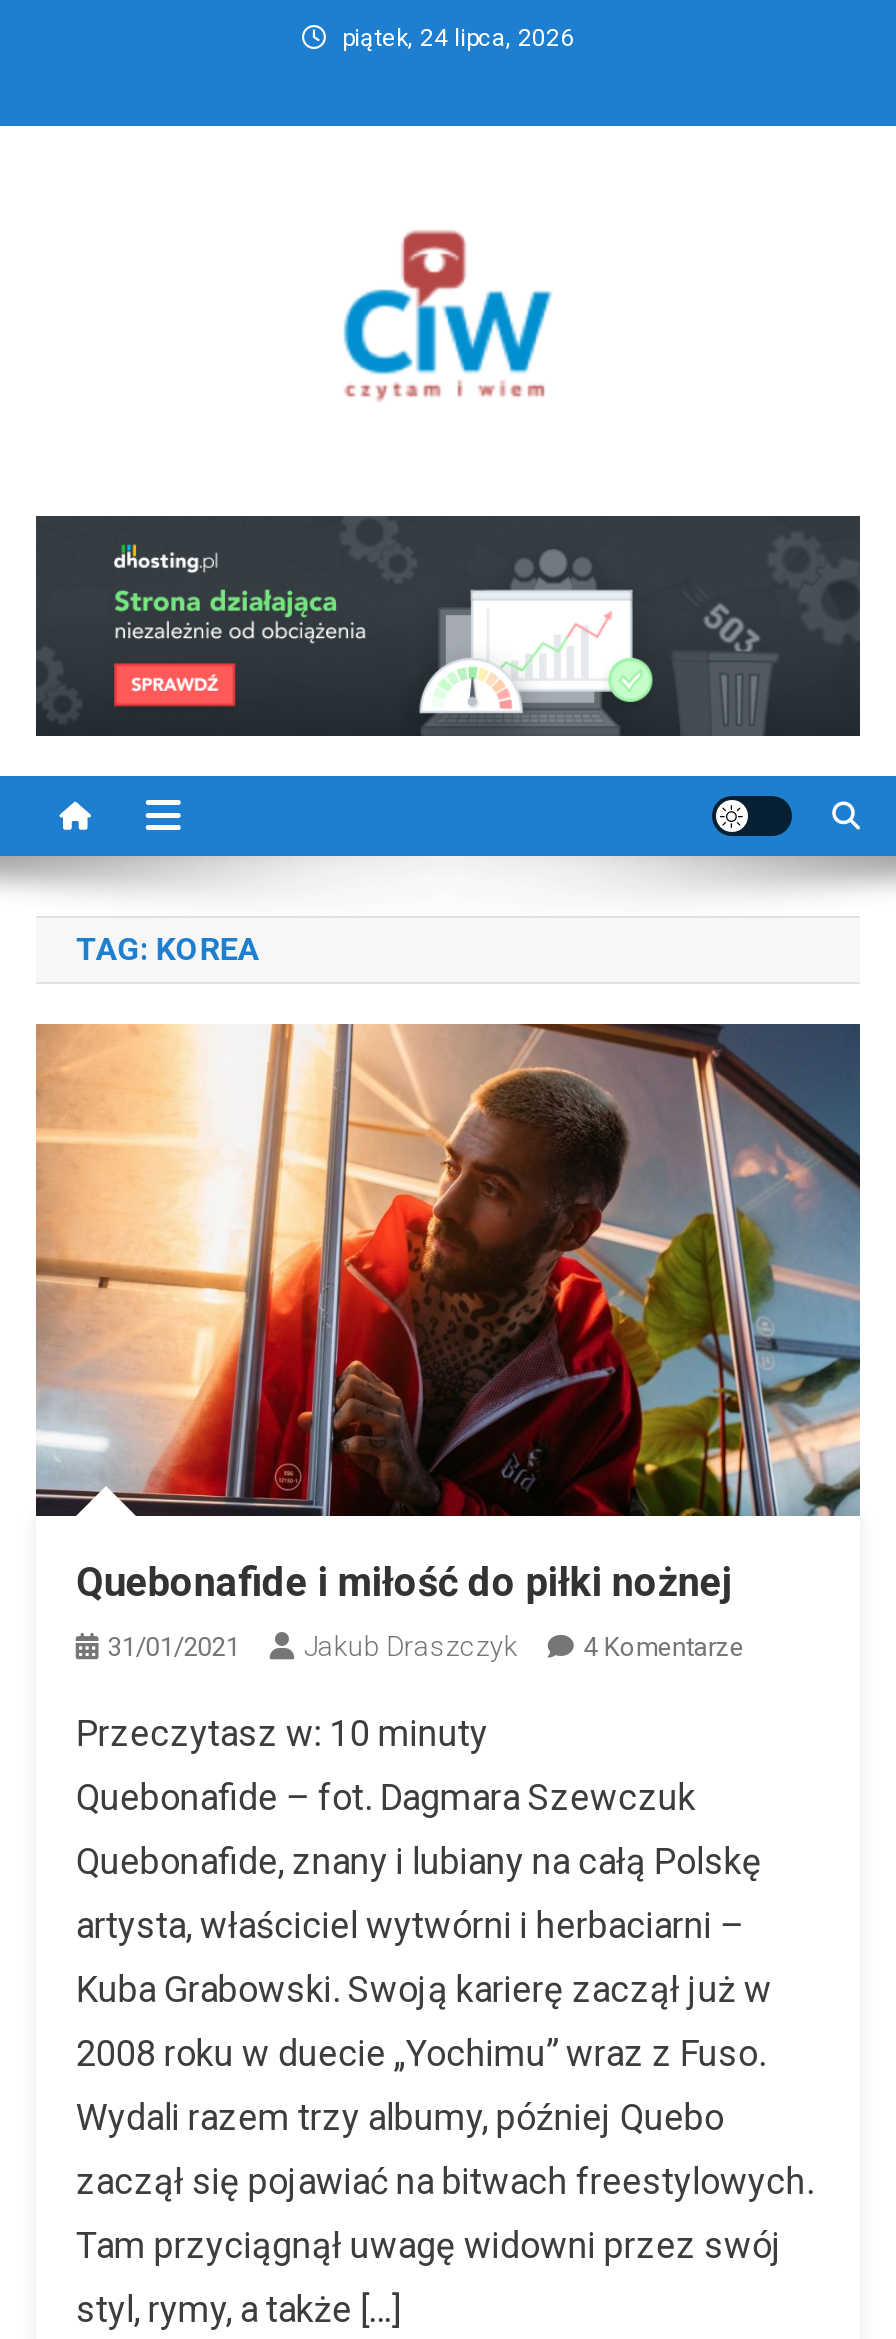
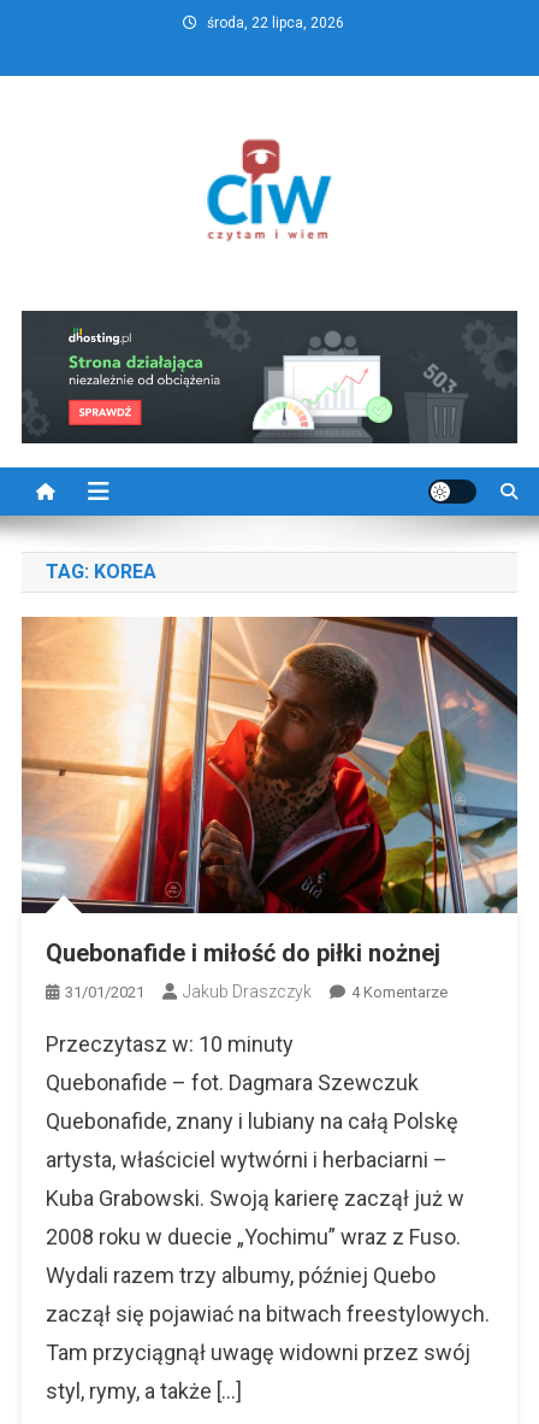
- piątek, 24 lipca, 2026
+ środa, 22 lipca, 2026
